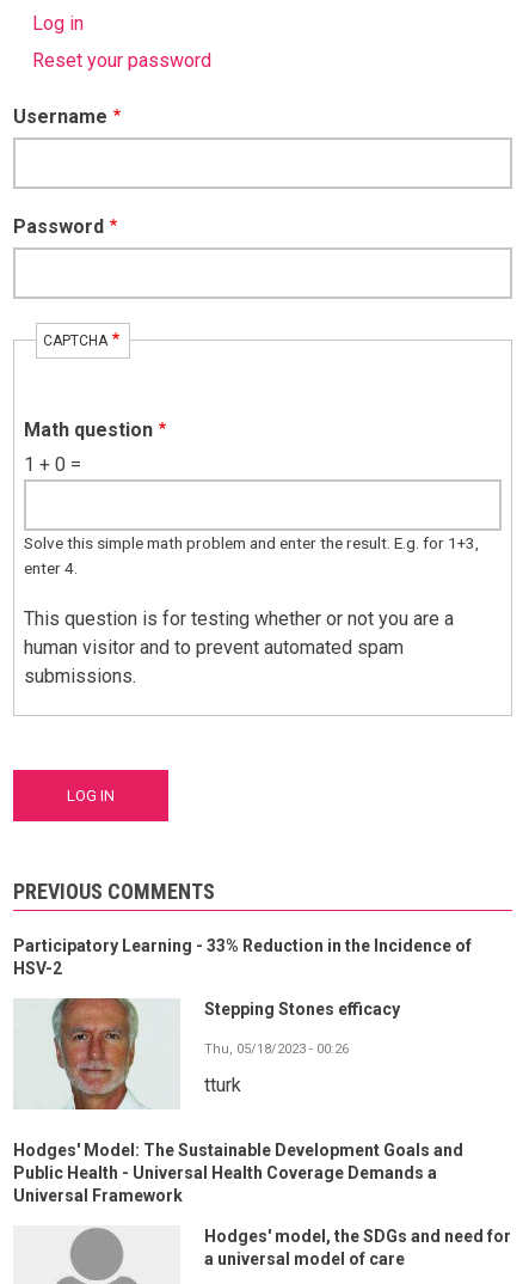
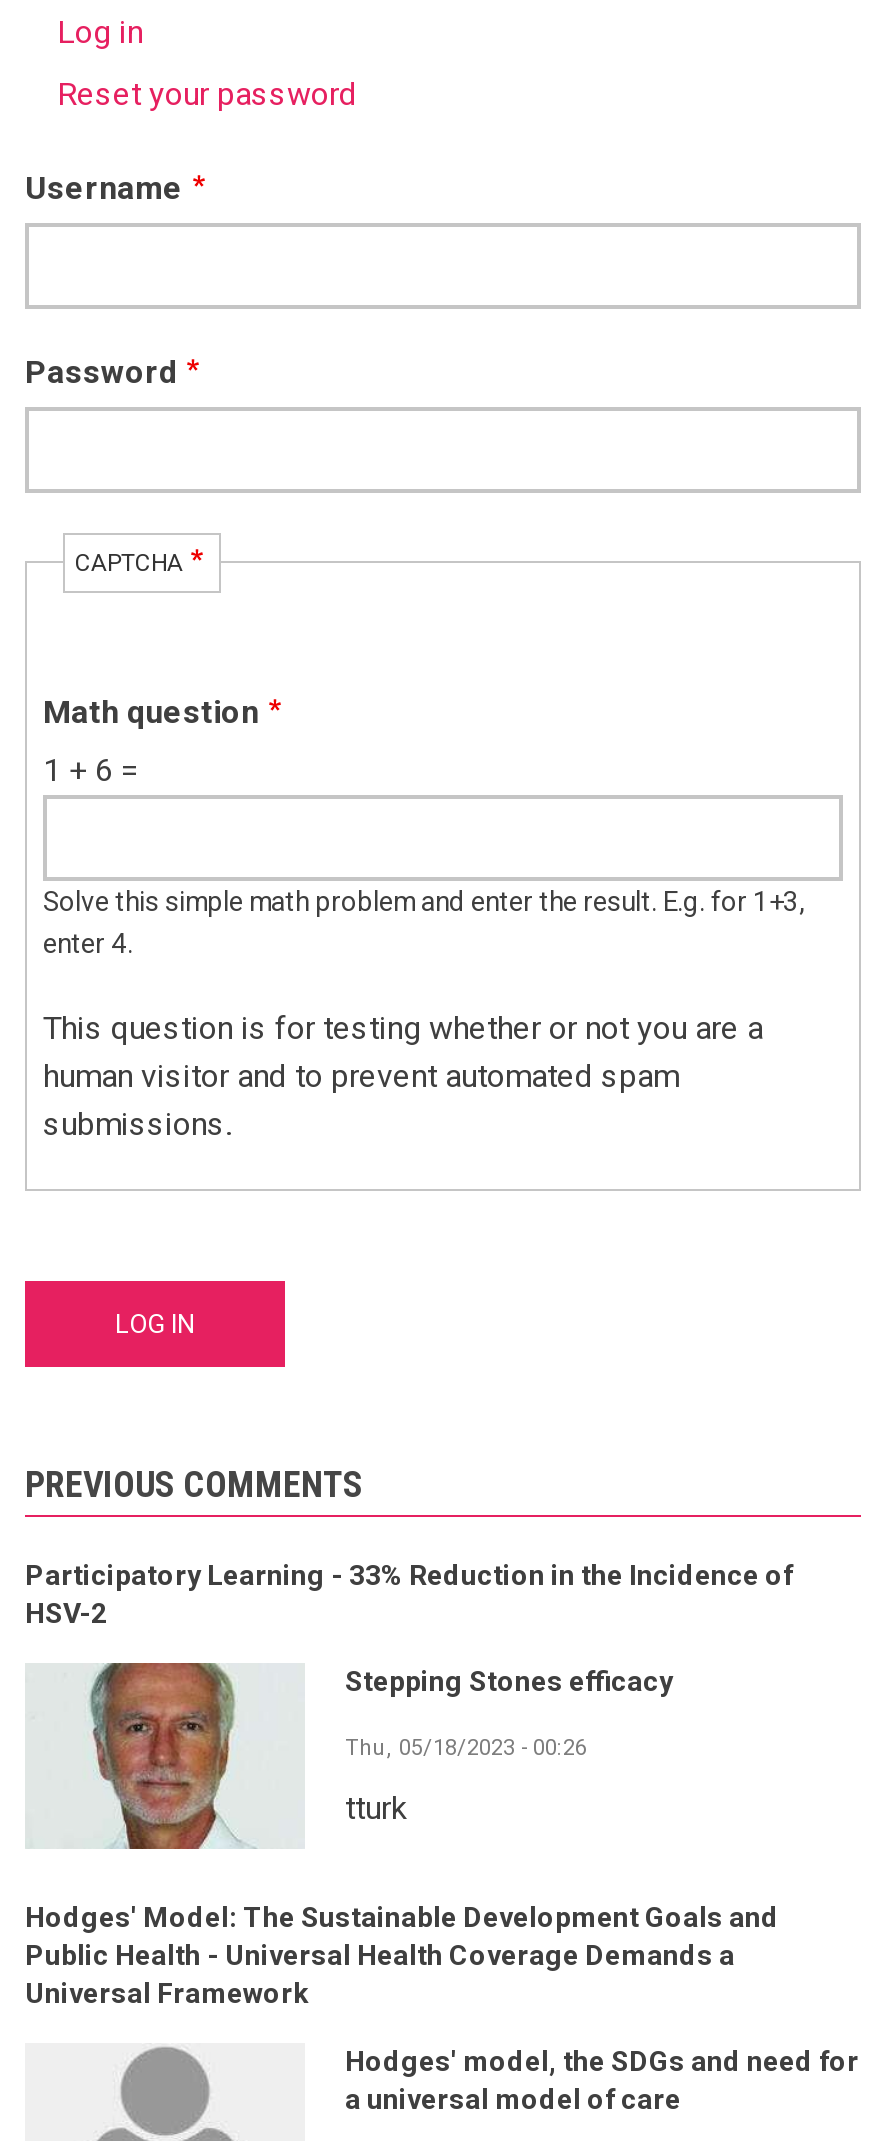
- 1 + 0 =
+ 1 + 6 =
